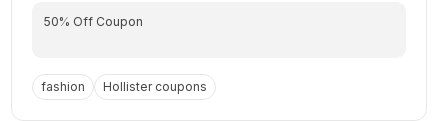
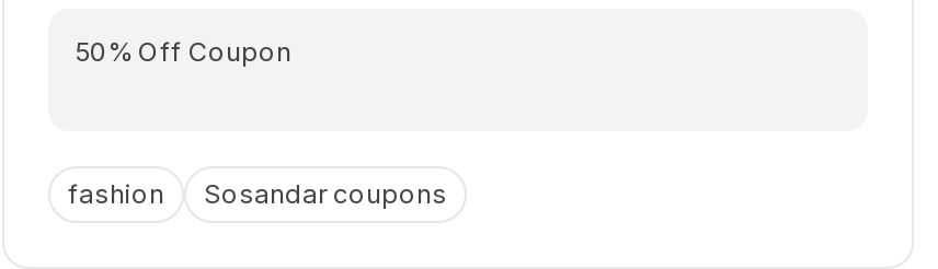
- Hollister coupons
+ Sosandar coupons
